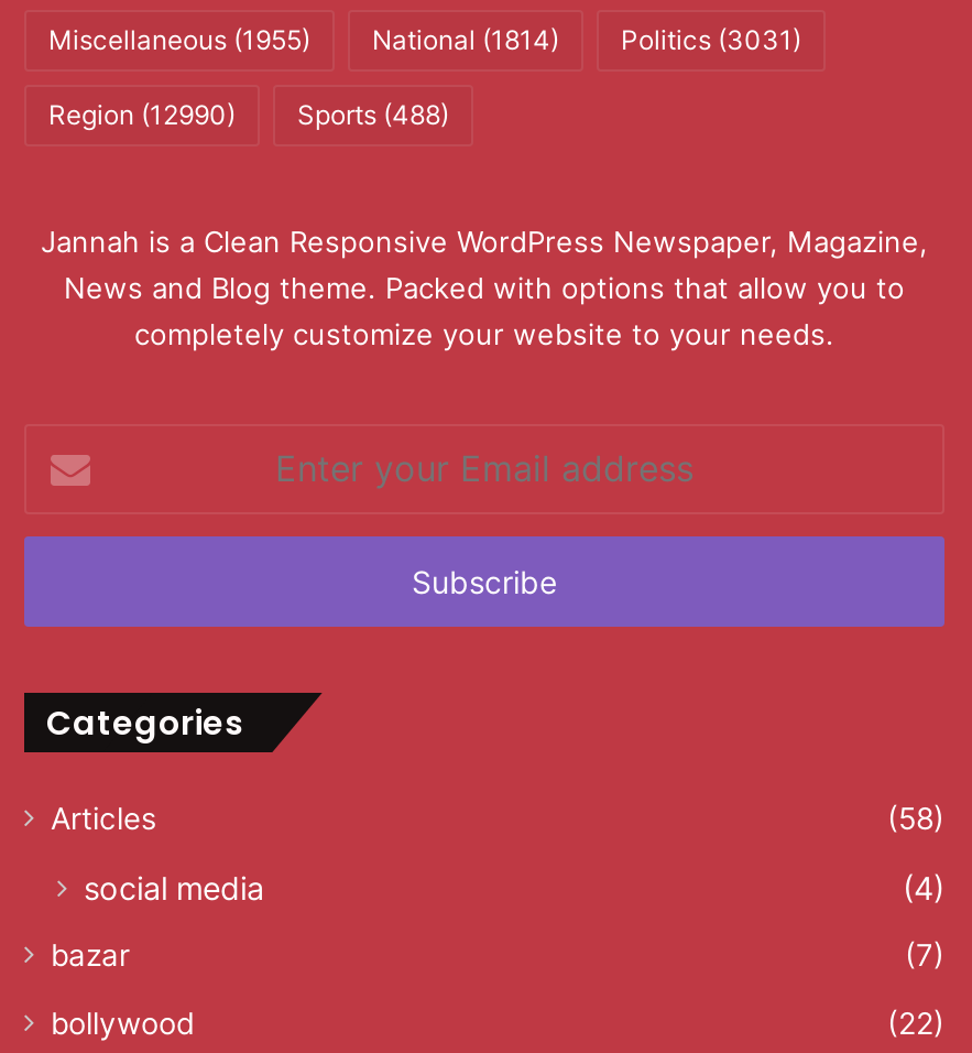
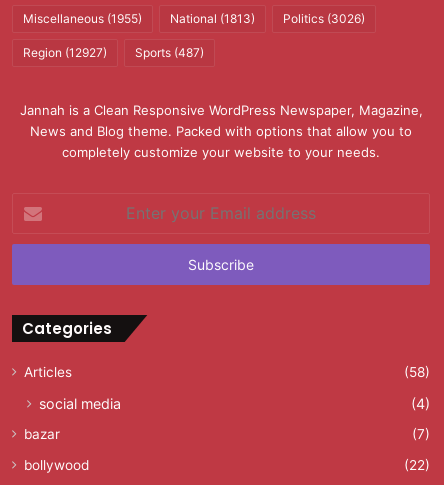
- National (1814)
+ National (1813)

- Politics (3031)
+ Politics (3026)

- Region (12990)
+ Region (12927)

- Sports (488)
+ Sports (487)
